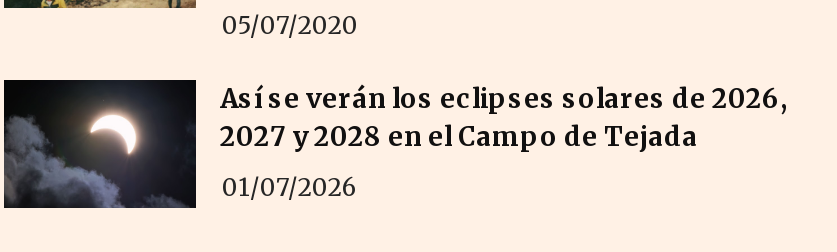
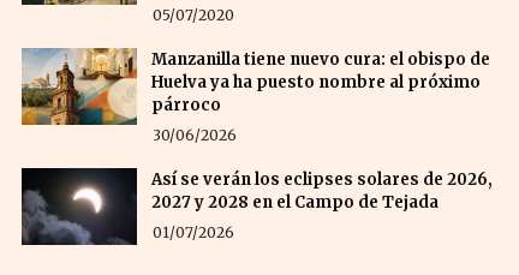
+ [image]
+ Manzanilla tiene nuevo cura: el obispo de
+ Huelva ya ha puesto nombre al próximo
+ párroco
+ 30/06/2026
